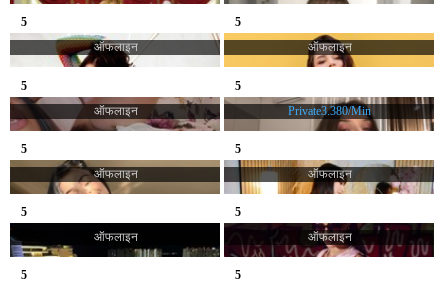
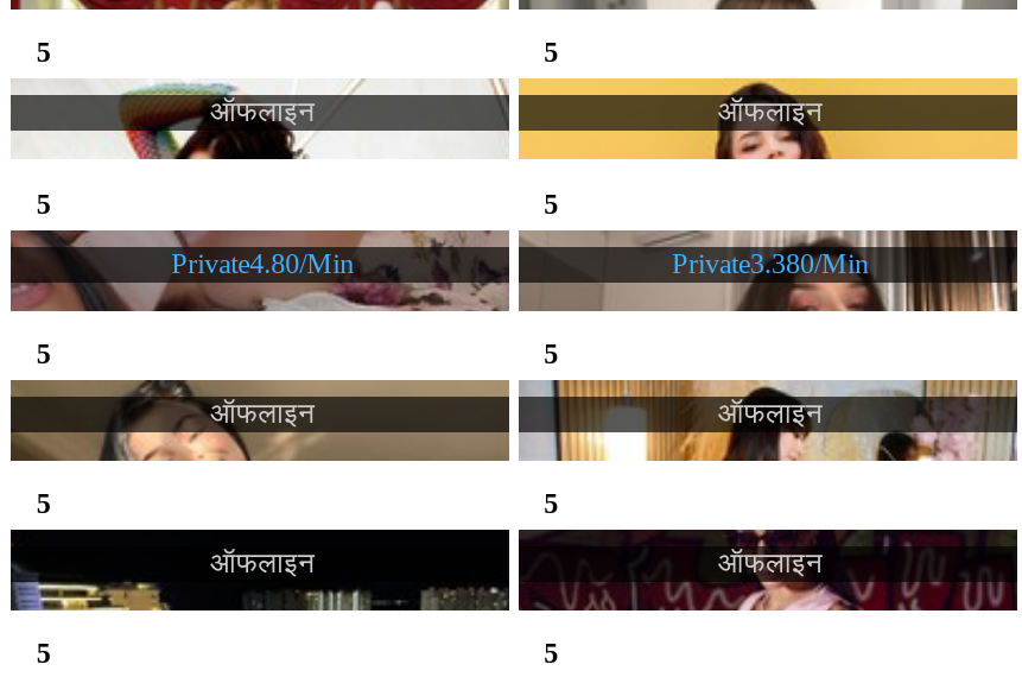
- ऑफलाइन
+ Private4.80/min
